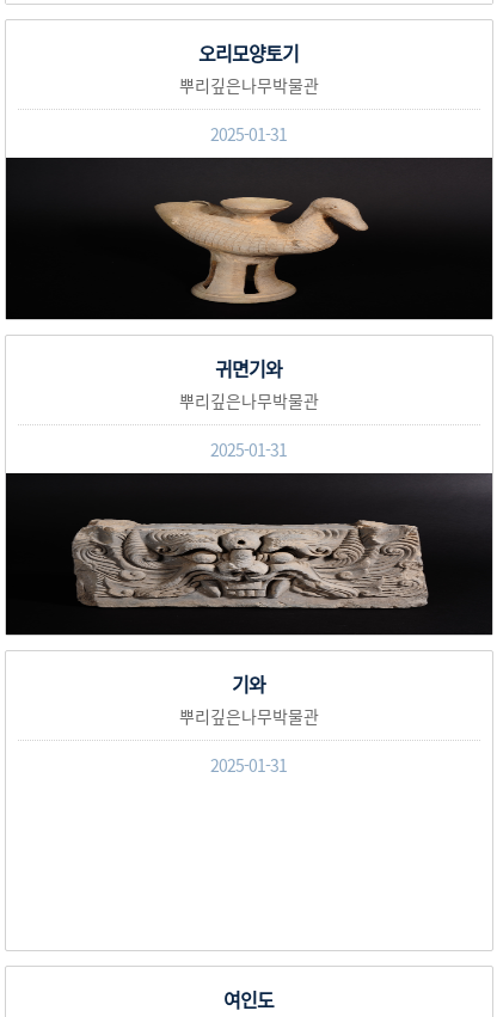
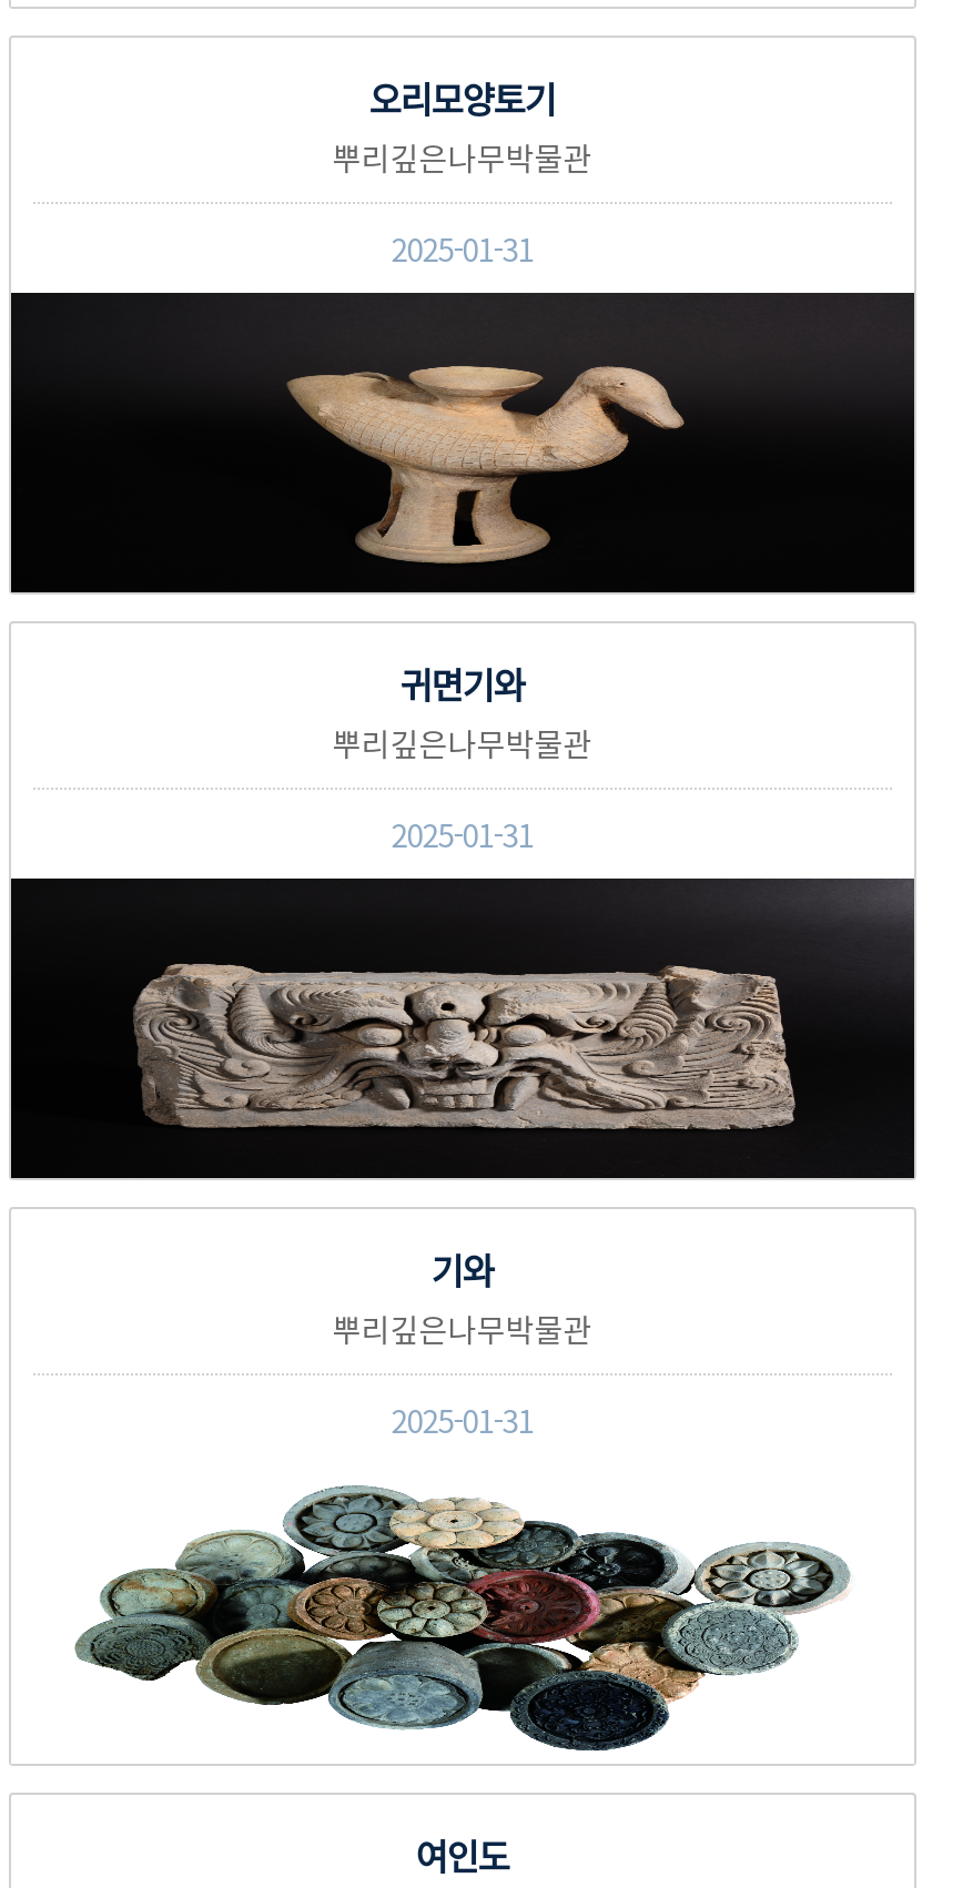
+ [image]
